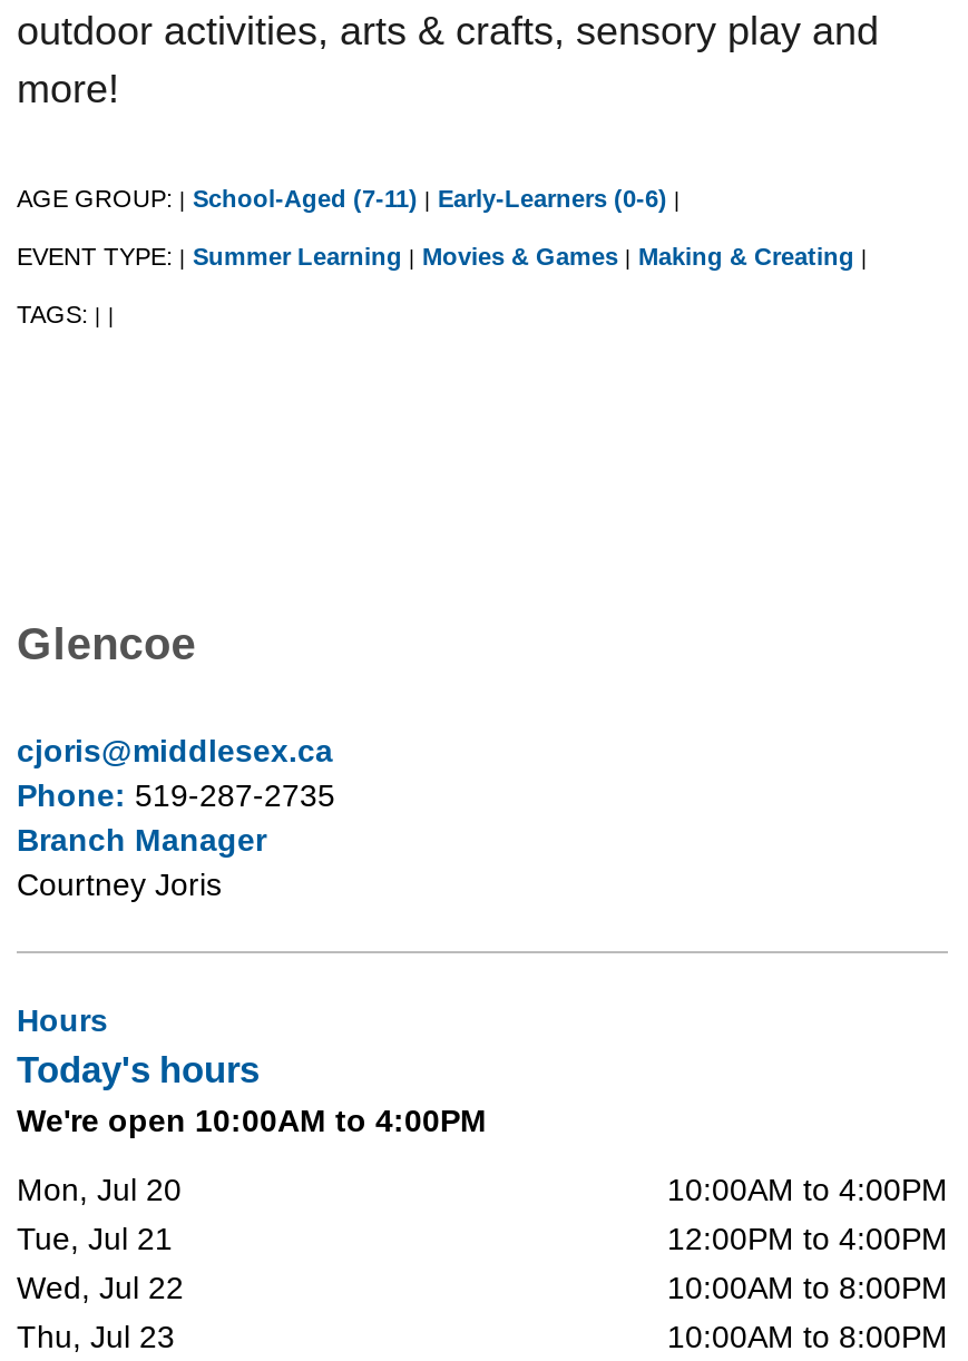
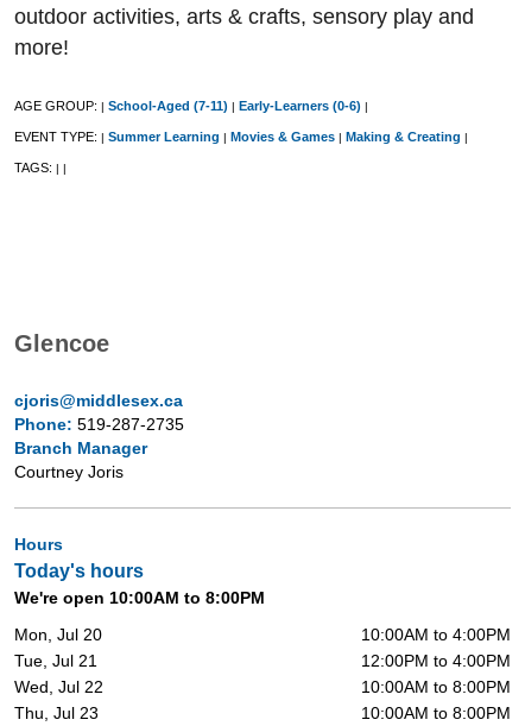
- We're open 10:00AM to 4:00PM
+ We're open 10:00AM to 8:00PM
